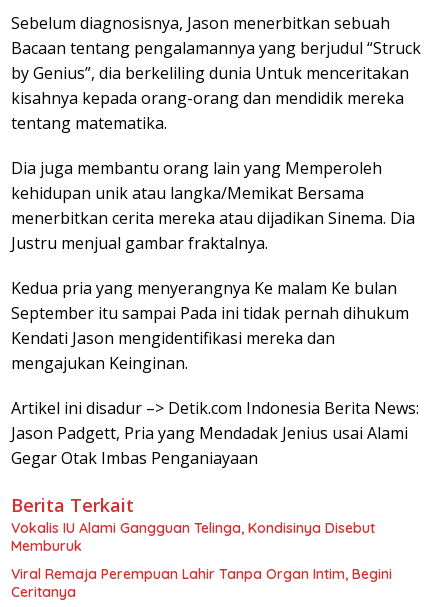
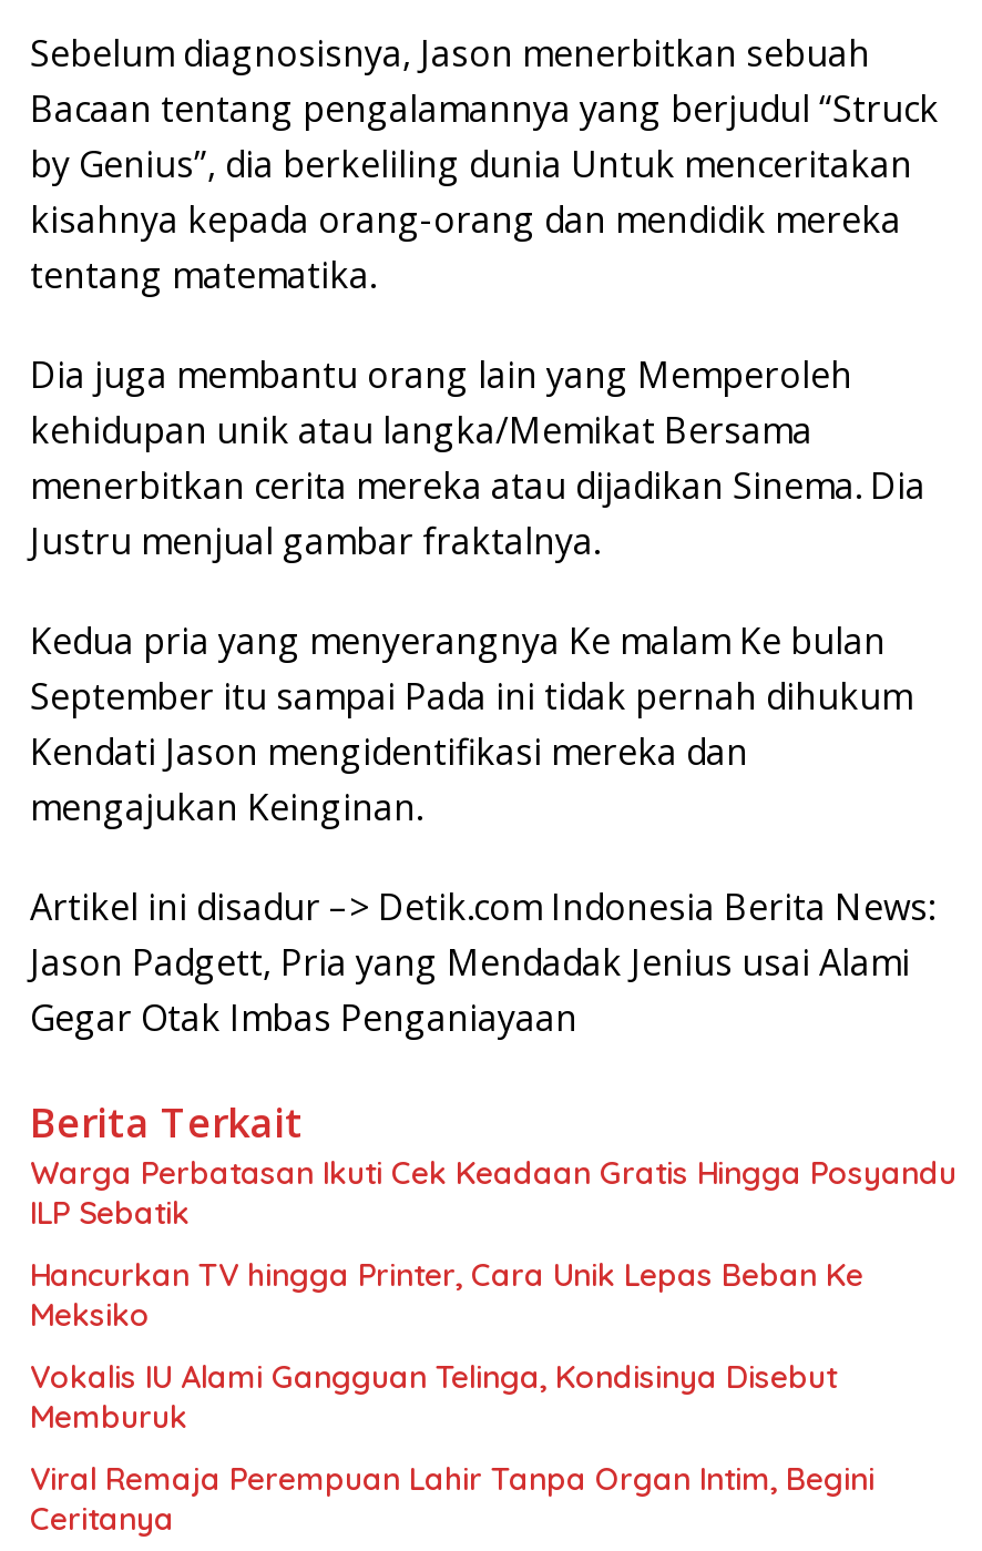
+ Warga Perbatasan Ikuti Cek Keadaan Gratis Hingga Posyandu
+ ILP Sebatik
+ Hancurkan TV hingga Printer, Cara Unik Lepas Beban Ke
+ Meksiko
